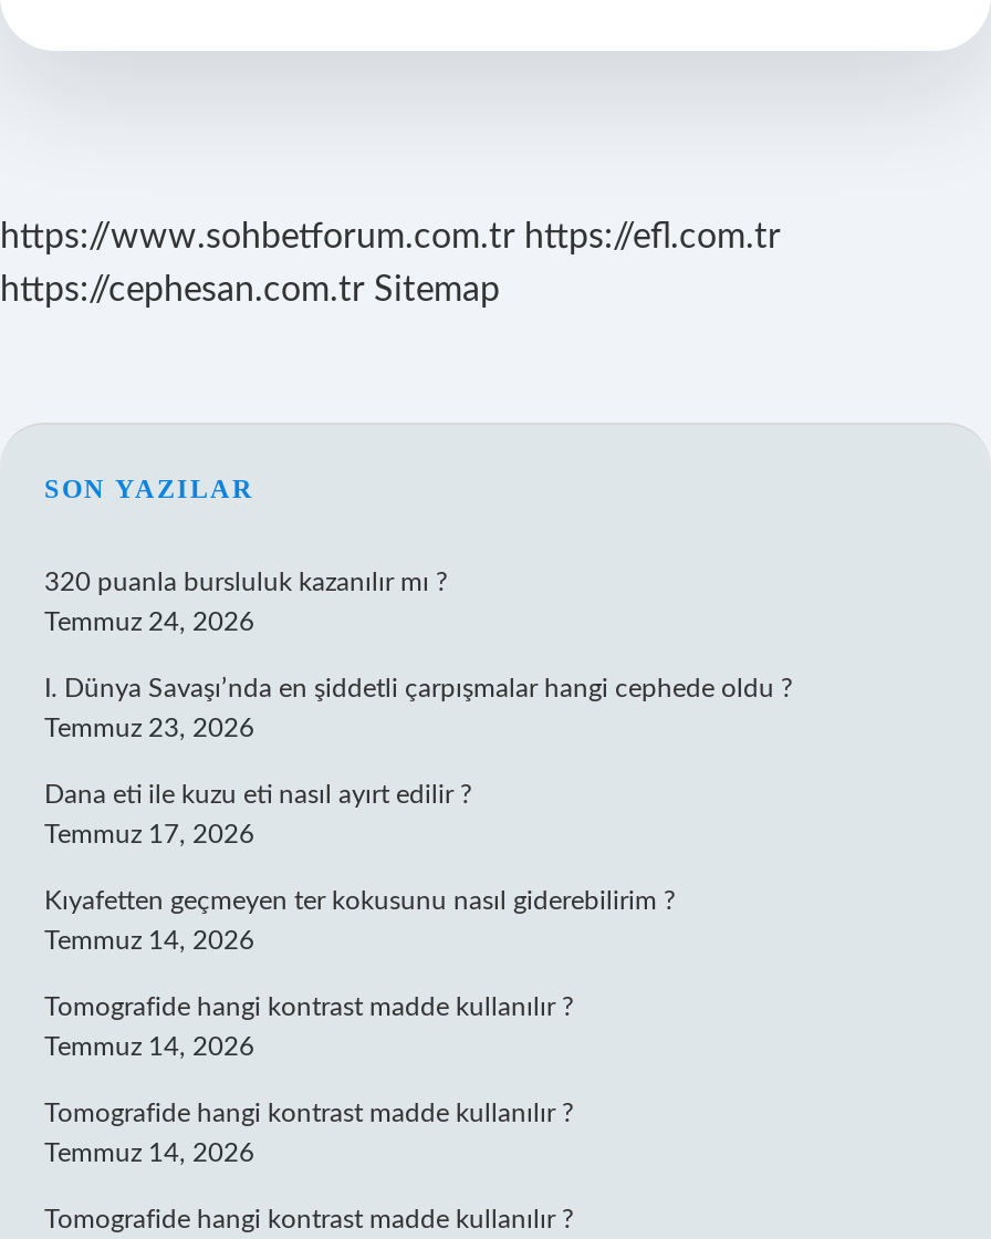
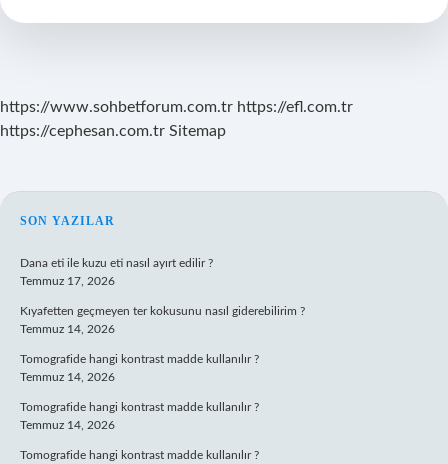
- 320 puanla bursluluk kazanılır mı ?
- Temmuz 24, 2026
- I. Dünya Savaşı’nda en şiddetli çarpışmalar hangi cephede oldu ?
- Temmuz 23, 2026
